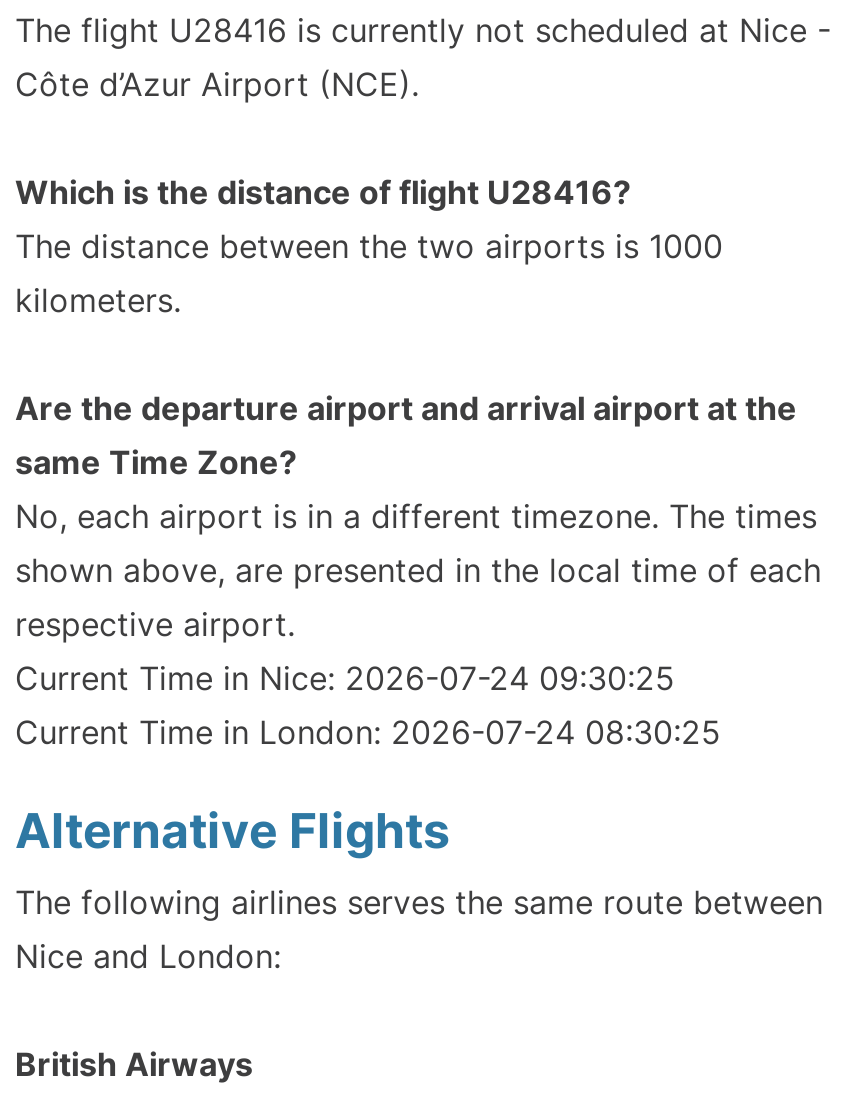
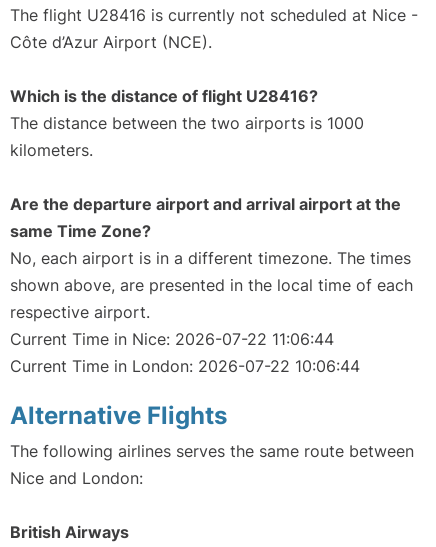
- Current Time in Nice: 2026-07-24 09:30:25
+ Current Time in Nice: 2026-07-22 11:06:44

- Current Time in London: 2026-07-24 08:30:25
+ Current Time in London: 2026-07-22 10:06:44
